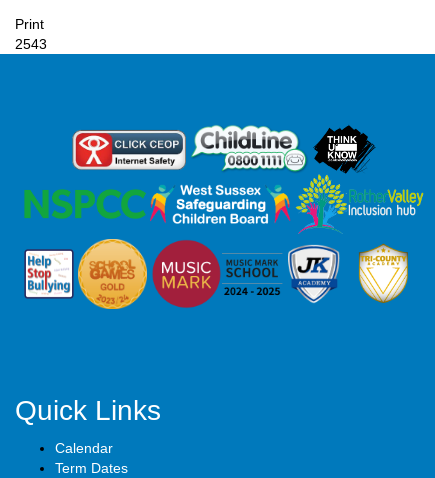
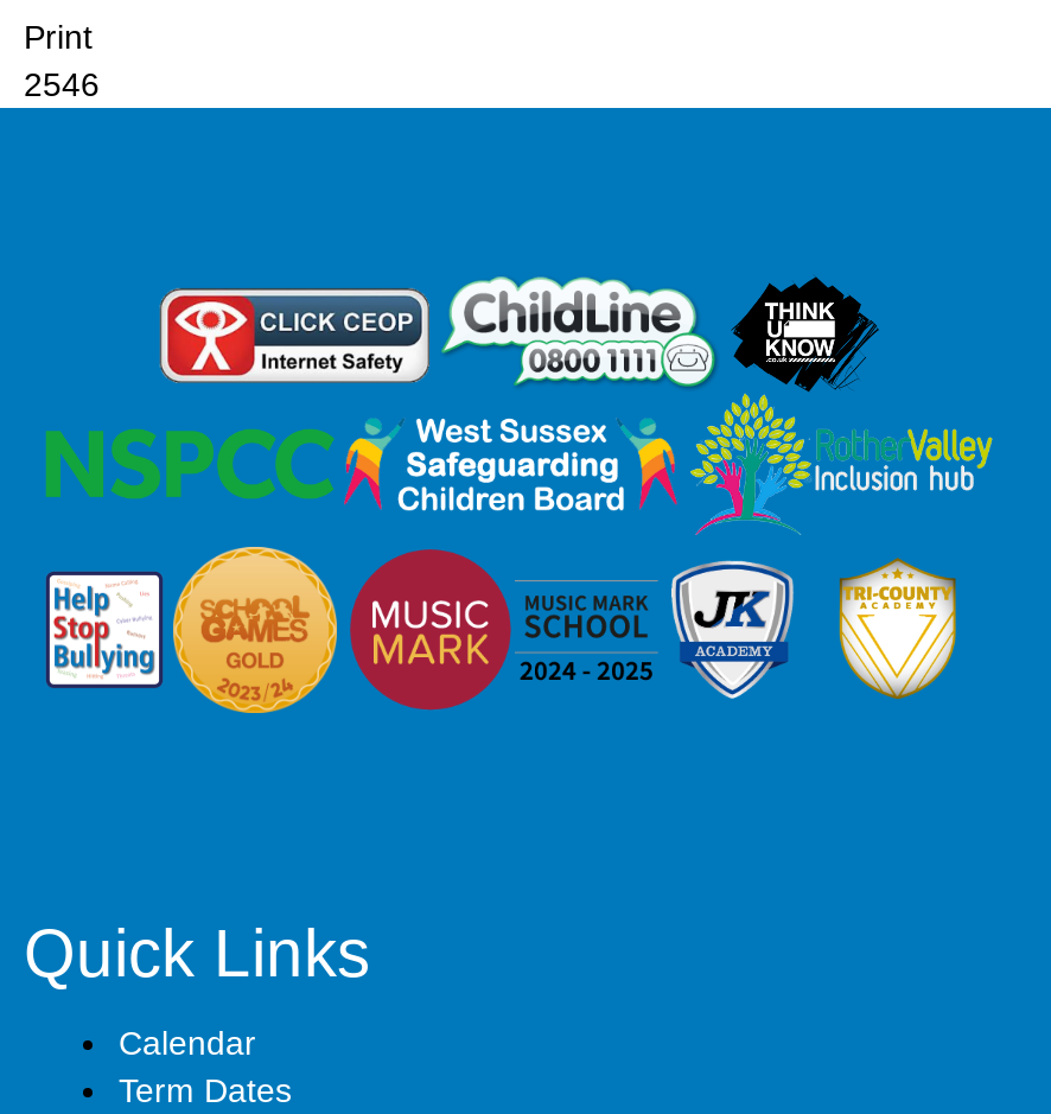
- 2543
+ 2546
